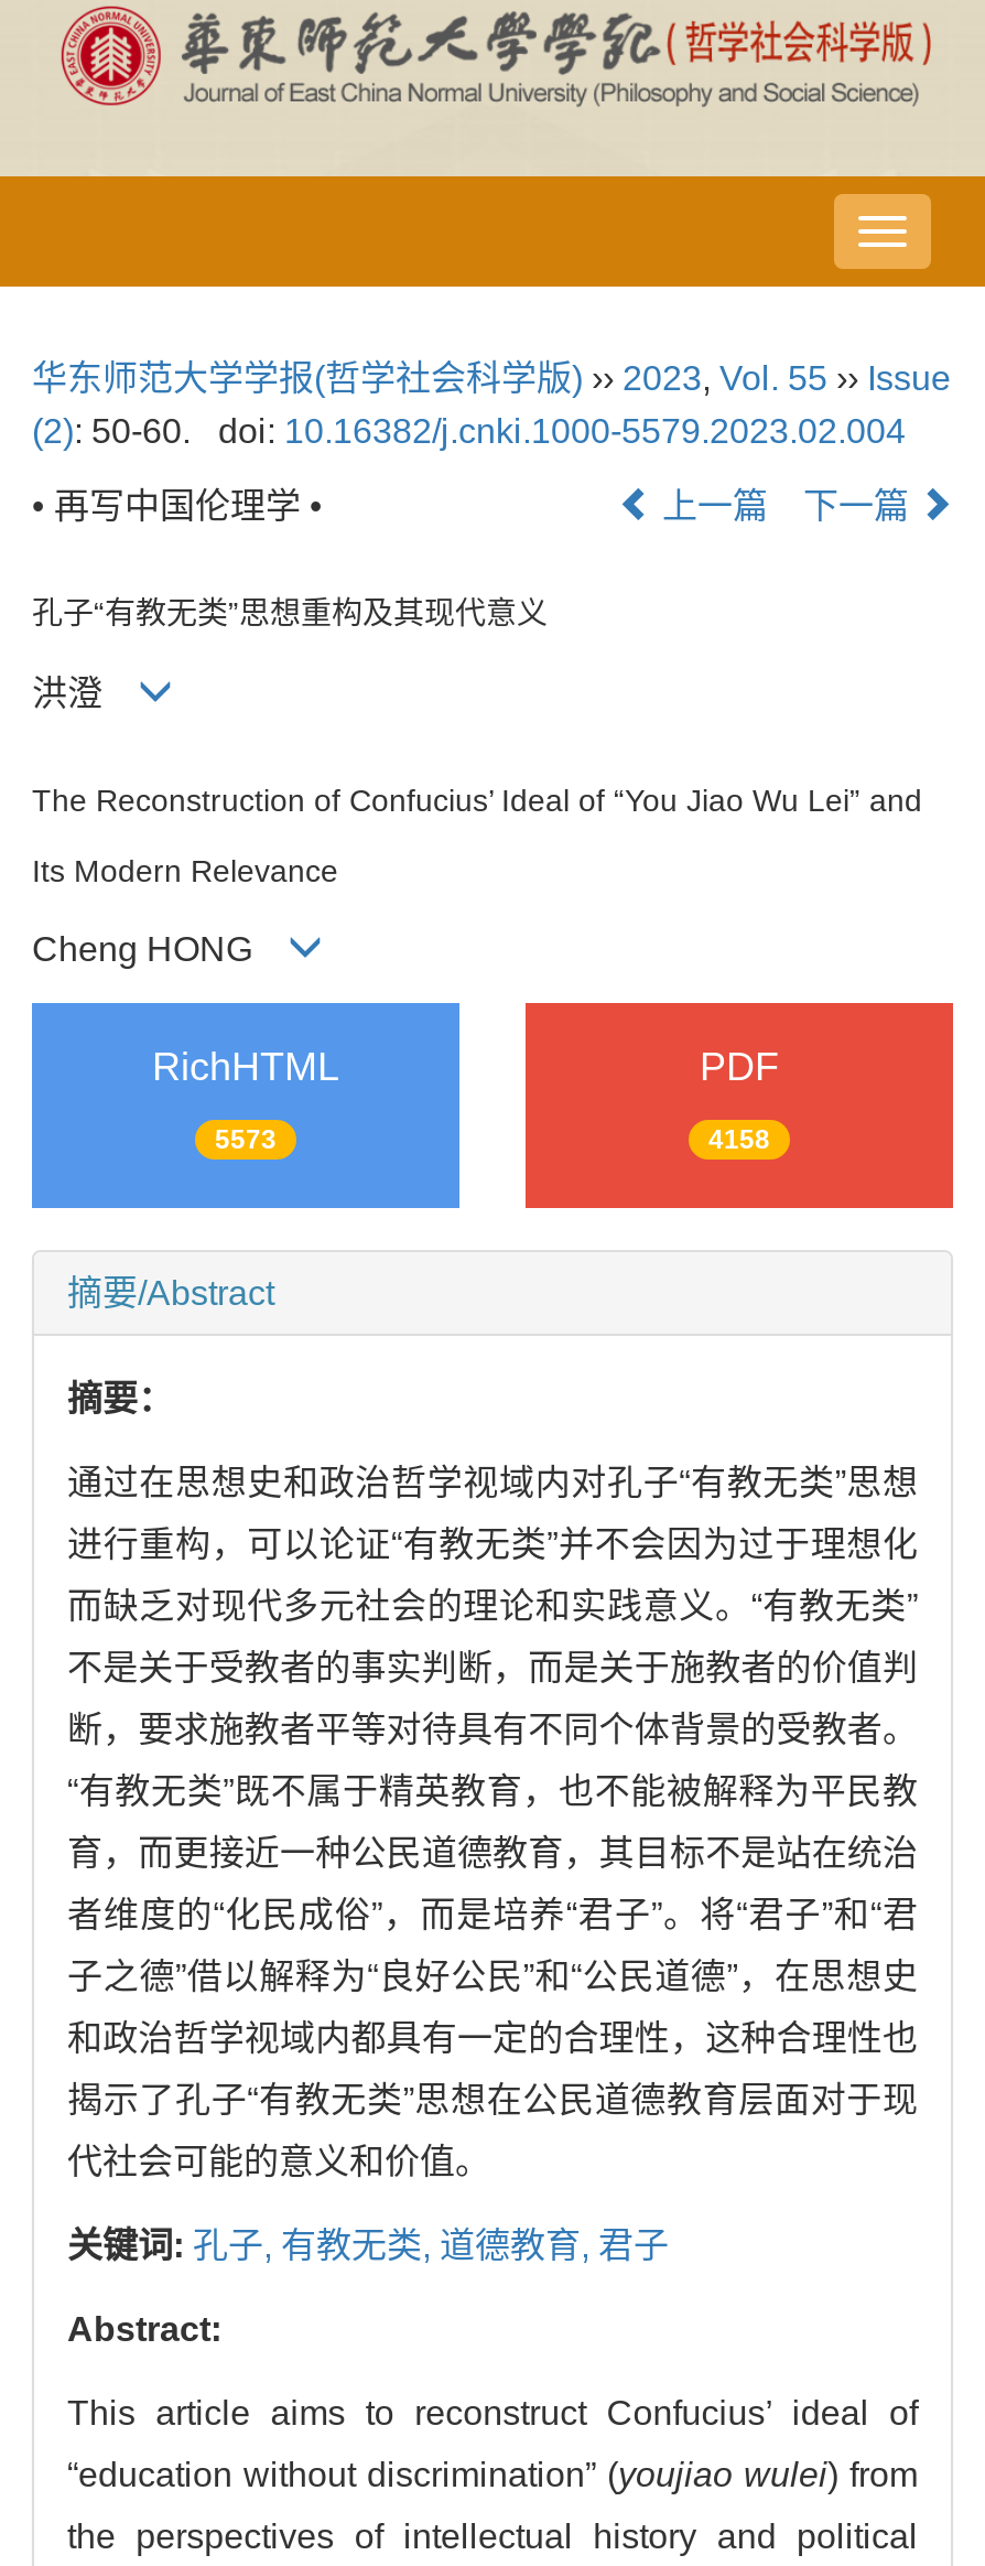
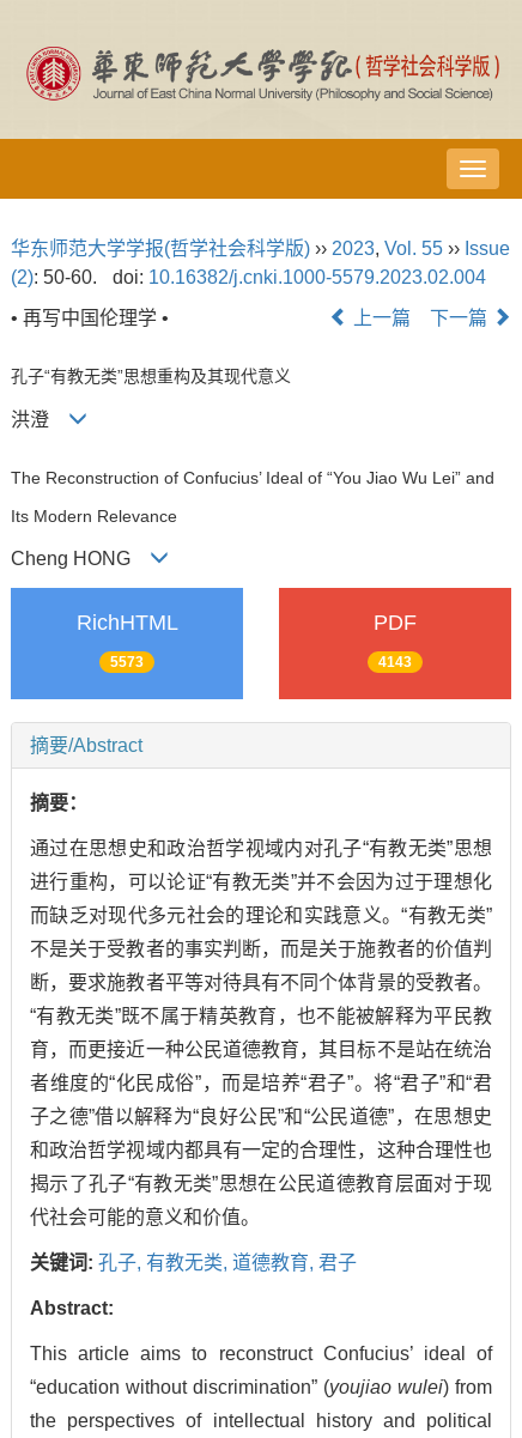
- 4158
+ 4143
